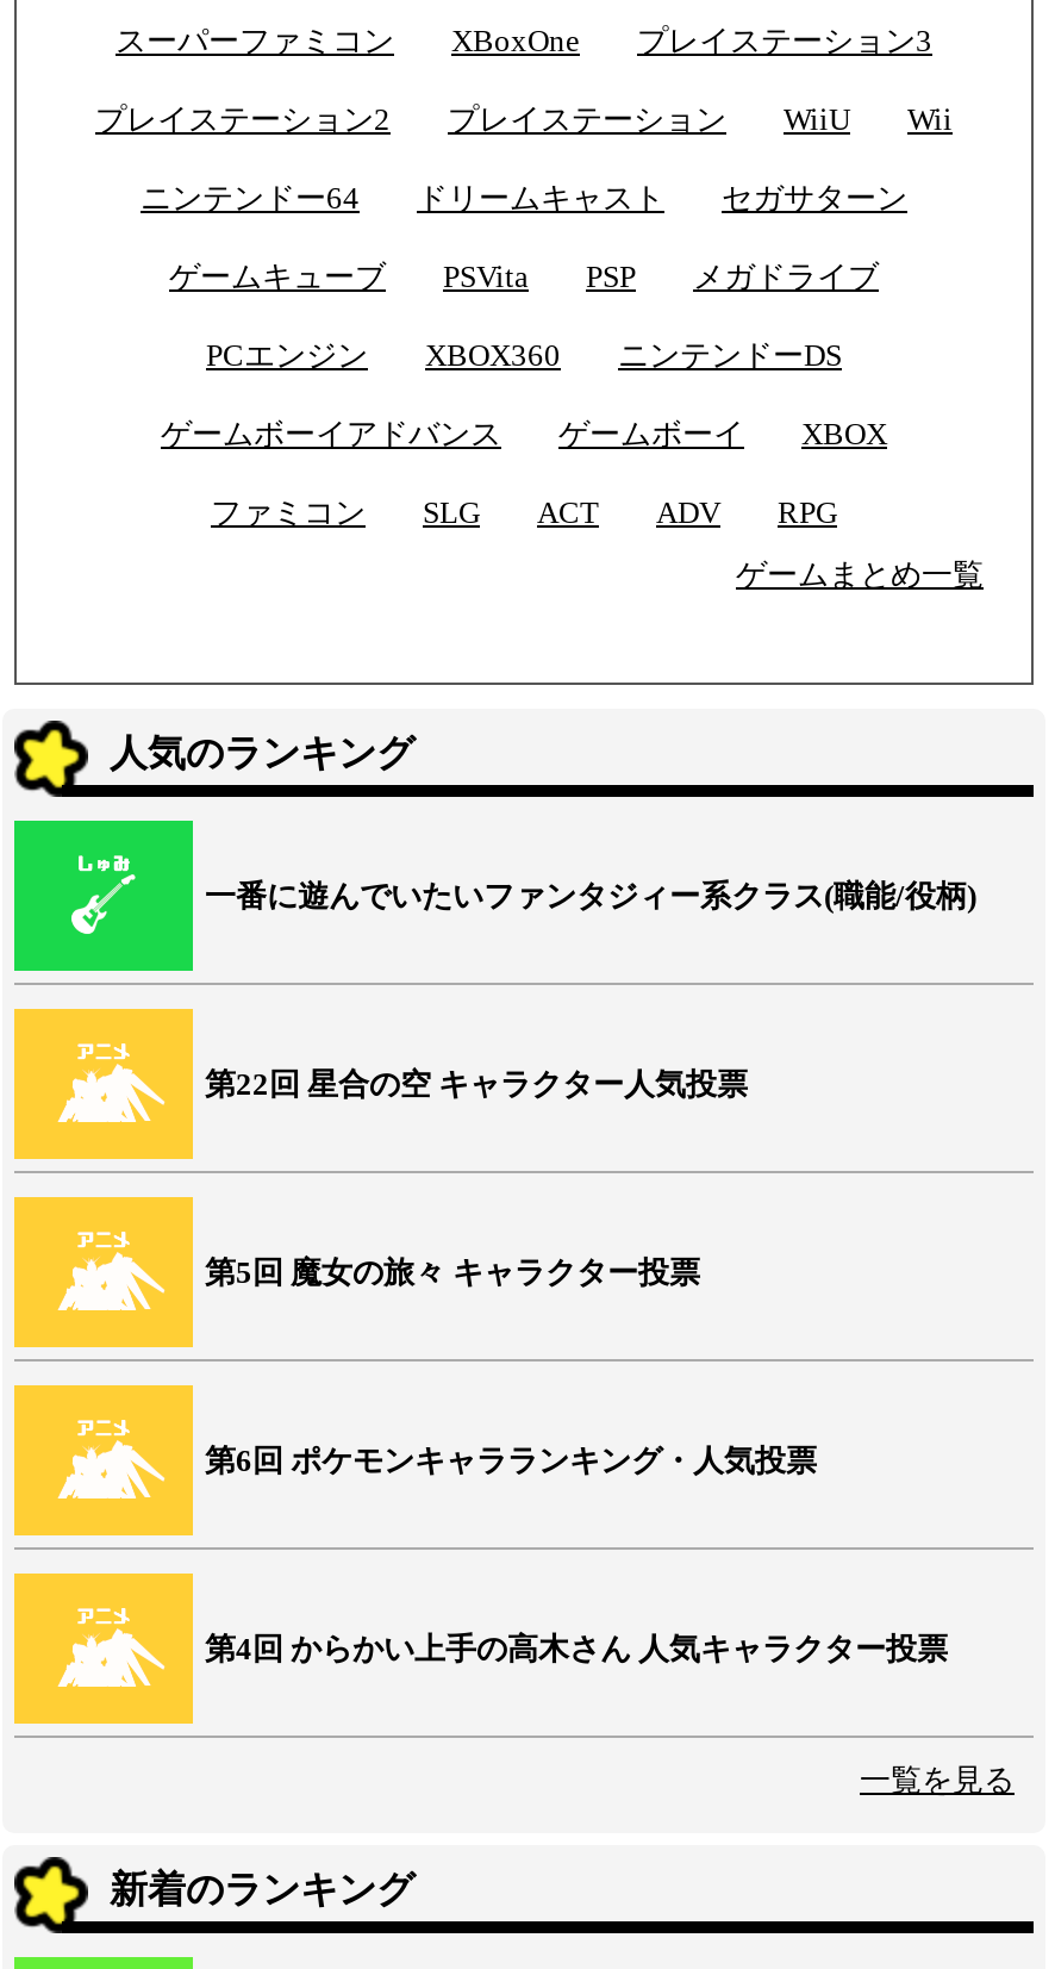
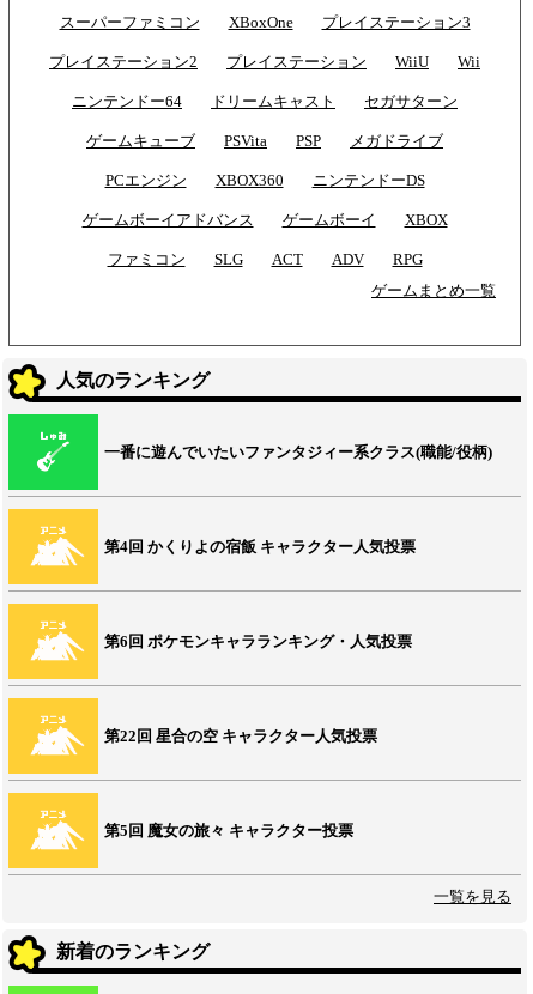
+ 第4回 かくりよの宿飯 キャラクター人気投票

moved down: 第22回 星合の空 キャラクター人気投票 | 第5回 魔女の旅々 キャラクター投票

moved up: 第6回 ポケモンキャラランキング・人気投票

- 第4回 からかい上手の高木さん 人気キャラクター投票
